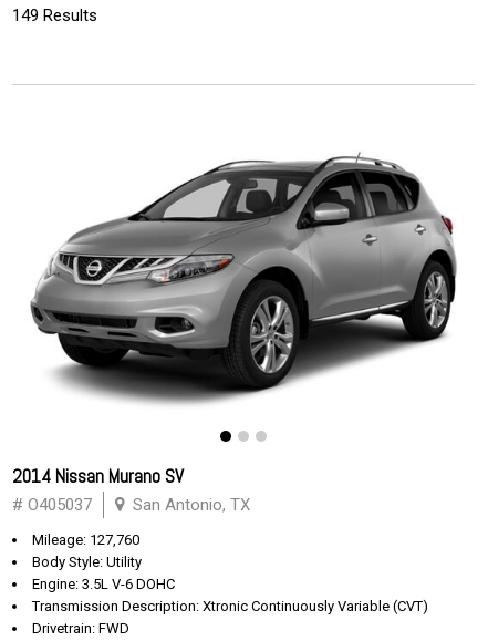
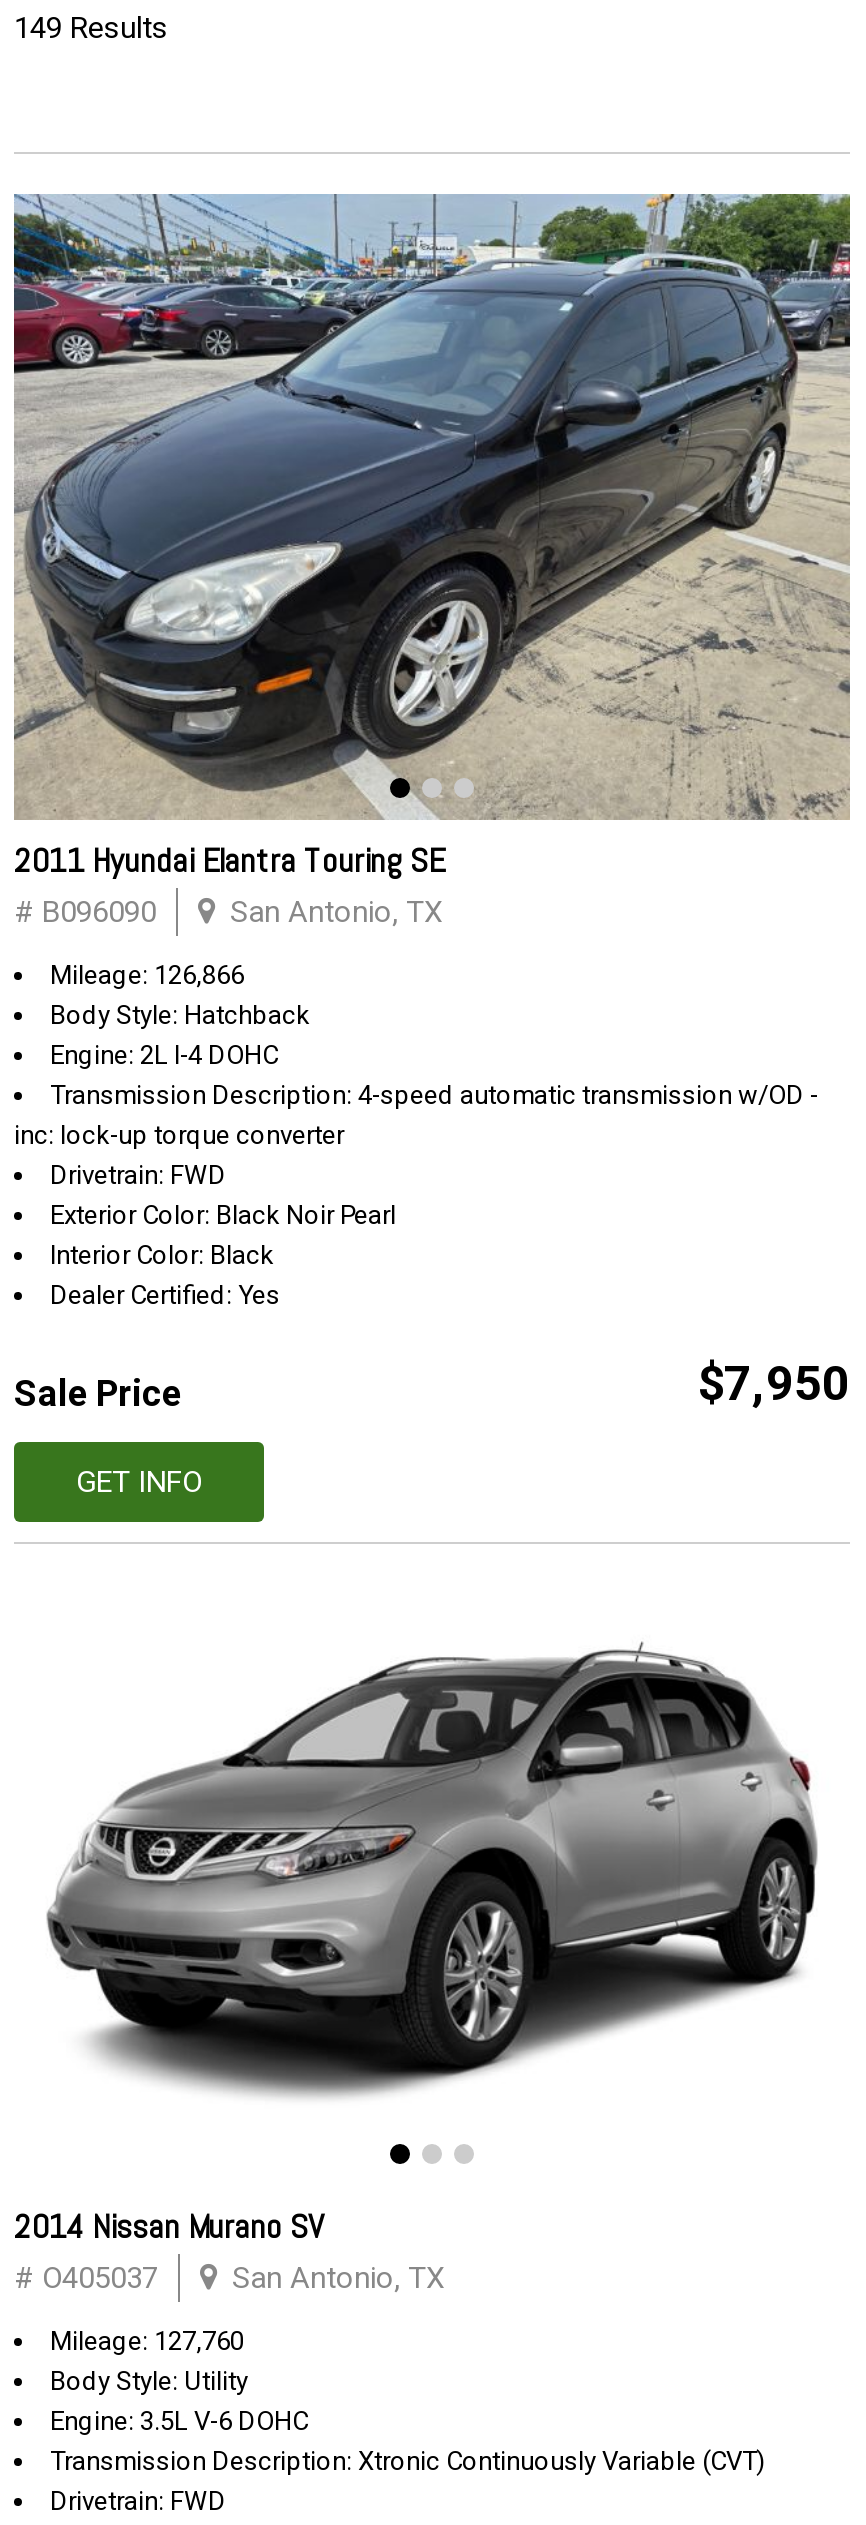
+ [image]
+ 2011 Hyundai Elantra Touring SE
+ # B096090
+ San Antonio, TX
+ Mileage: 126,866
+ Body Style: Hatchback
+ Engine: 2L I-4 DOHC
+ Transmission Description: 4-speed automatic transmission w/OD -
+ inc: lock-up torque converter
+ Drivetrain: FWD
+ Exterior Color: Black Noir Pearl
+ Interior Color: Black
+ Dealer Certified: Yes
+ Sale Price
+ $7,950
+ GET INFO
